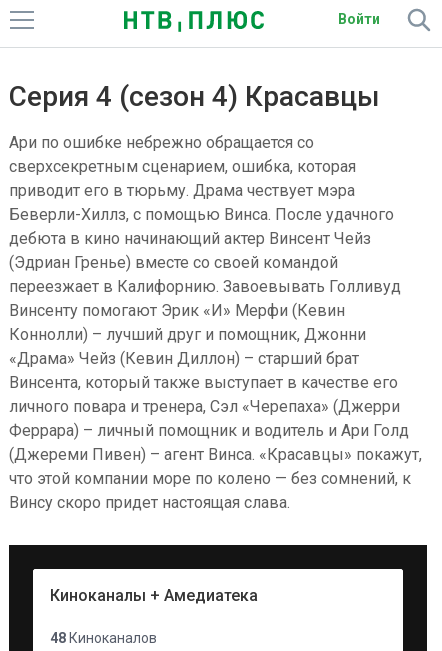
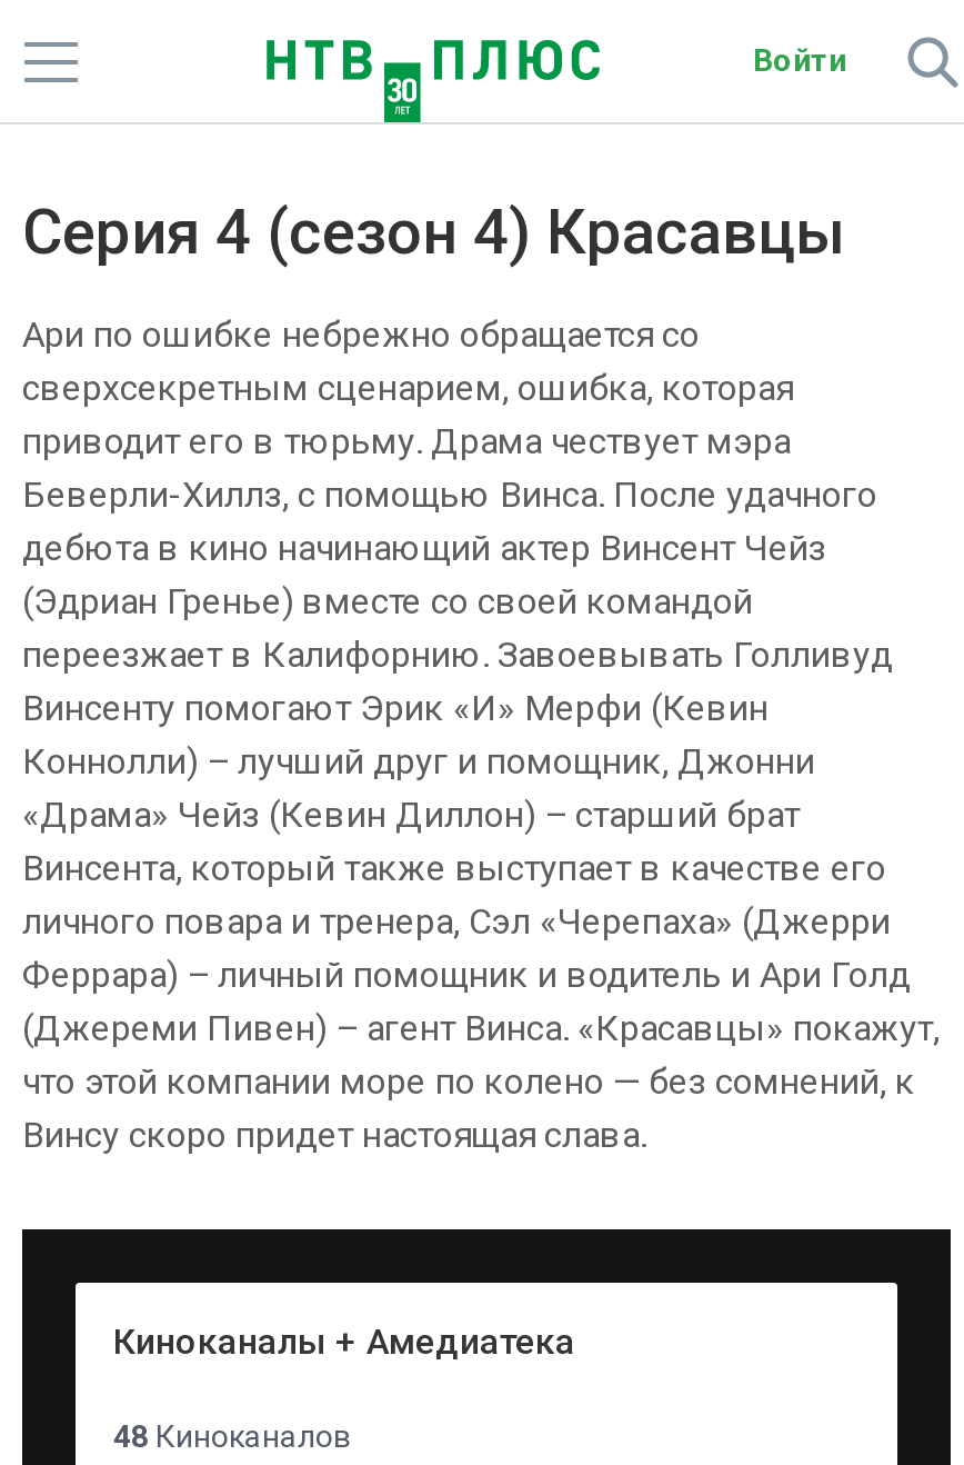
- [image]
+ [image]
